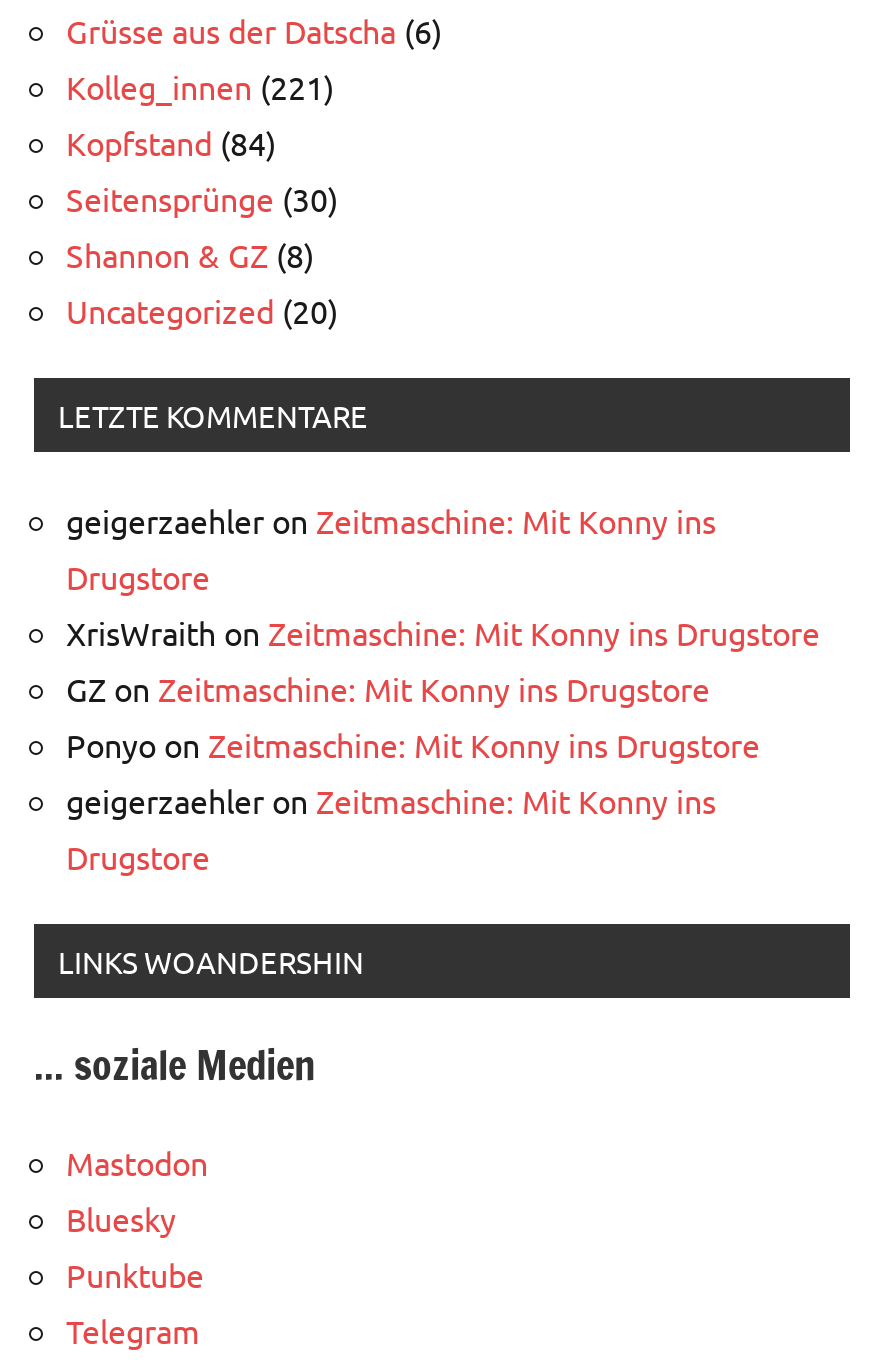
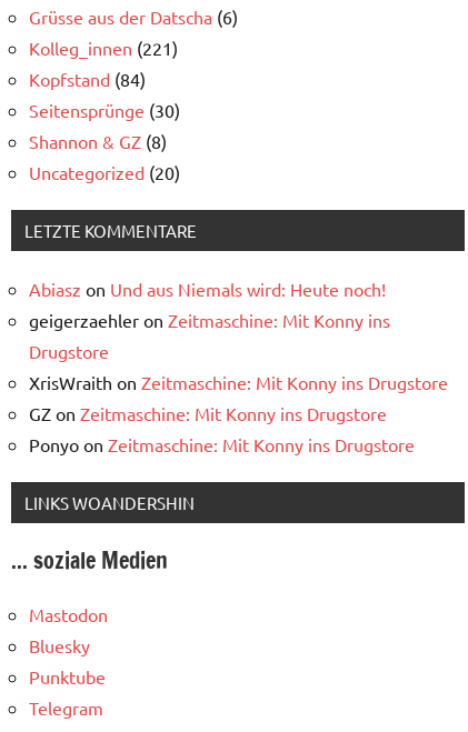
+ Abiasz on Und aus Niemals wird: Heute noch!

moved down: geigerzaehler on Zeitmaschine: Mit Konny ins | Drugstore | XrisWraith on Zeitmaschine: Mit Konny ins Drugstore | GZ on Zeitmaschine: Mit Konny ins Drugstore | Ponyo on Zeitmaschine: Mit Konny ins Drugstore

- geigerzaehler on Zeitmaschine: Mit Konny ins
- Drugstore
